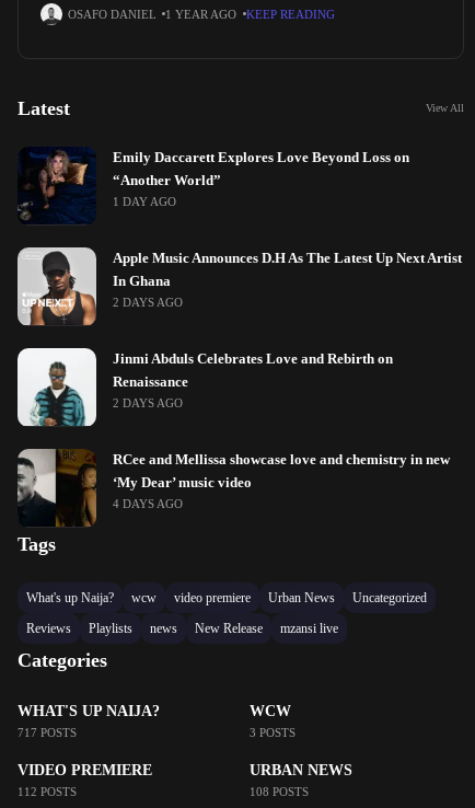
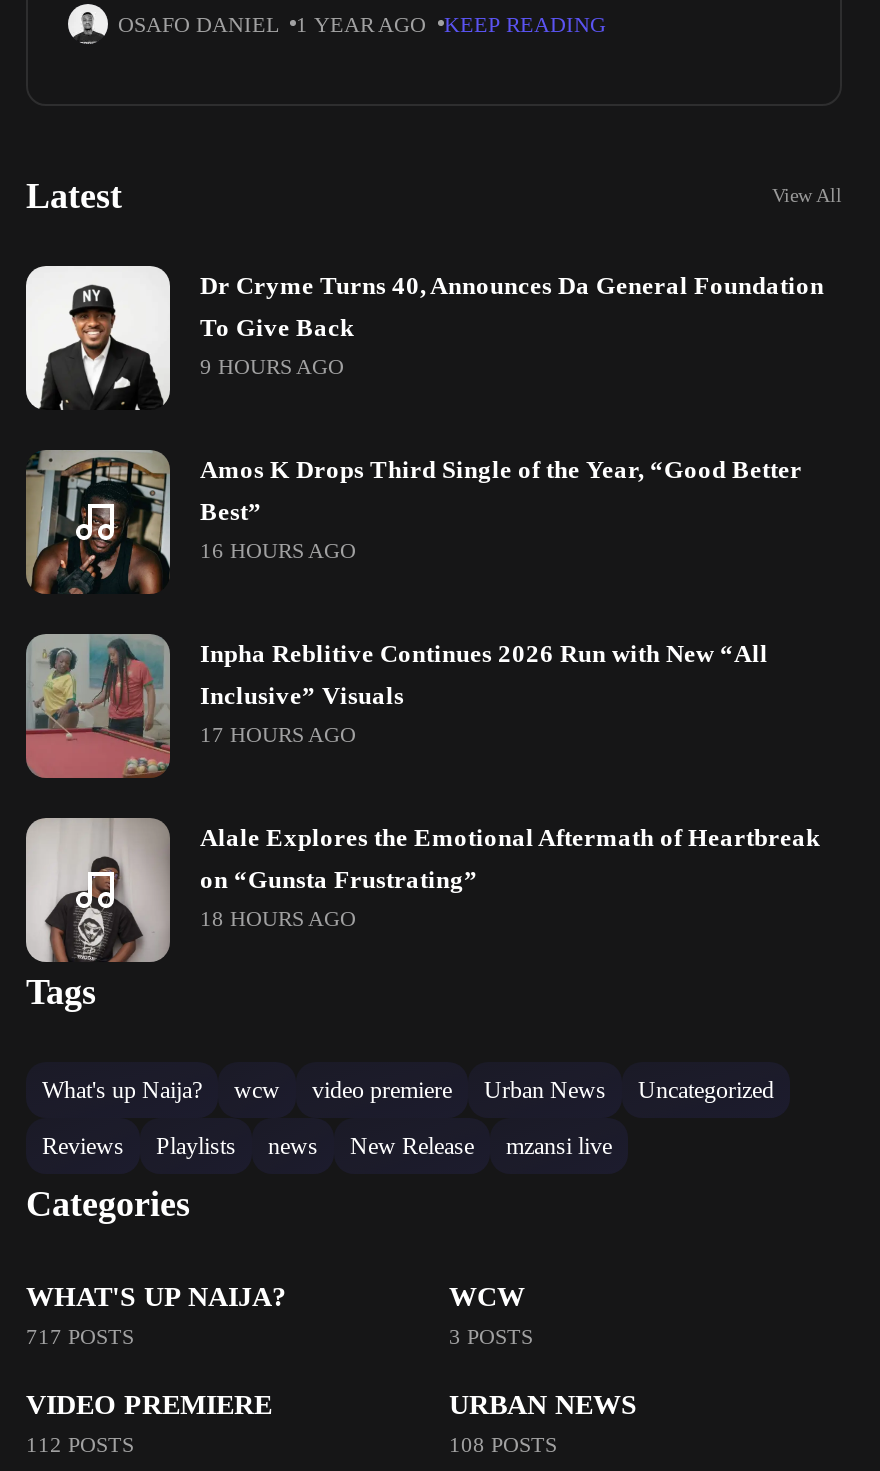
- [image]
- Emily Daccarett Explores Love Beyond Loss on
+ [image]
+ Dr Cryme Turns 40, Announces Da General Foundation

- “Another World”
- 1 DAY AGO
+ To Give Back
+ 9 HOURS AGO

- [image]
- Apple Music Announces D.H As The Latest Up Next Artist
+ [image]
+ Amos K Drops Third Single of the Year, “Good Better

- In Ghana
- 2 DAYS AGO
+ Best”
+ 16 HOURS AGO

- [image]
- Jinmi Abduls Celebrates Love and Rebirth on
+ [image]
+ Inpha Reblitive Continues 2026 Run with New “All

- Renaissance
- 2 DAYS AGO
+ Inclusive” Visuals
+ 17 HOURS AGO

- [image]
- RCee and Mellissa showcase love and chemistry in new
+ [image]
+ Alale Explores the Emotional Aftermath of Heartbreak

- ‘My Dear’ music video
- 4 DAYS AGO
+ on “Gunsta Frustrating”
+ 18 HOURS AGO
